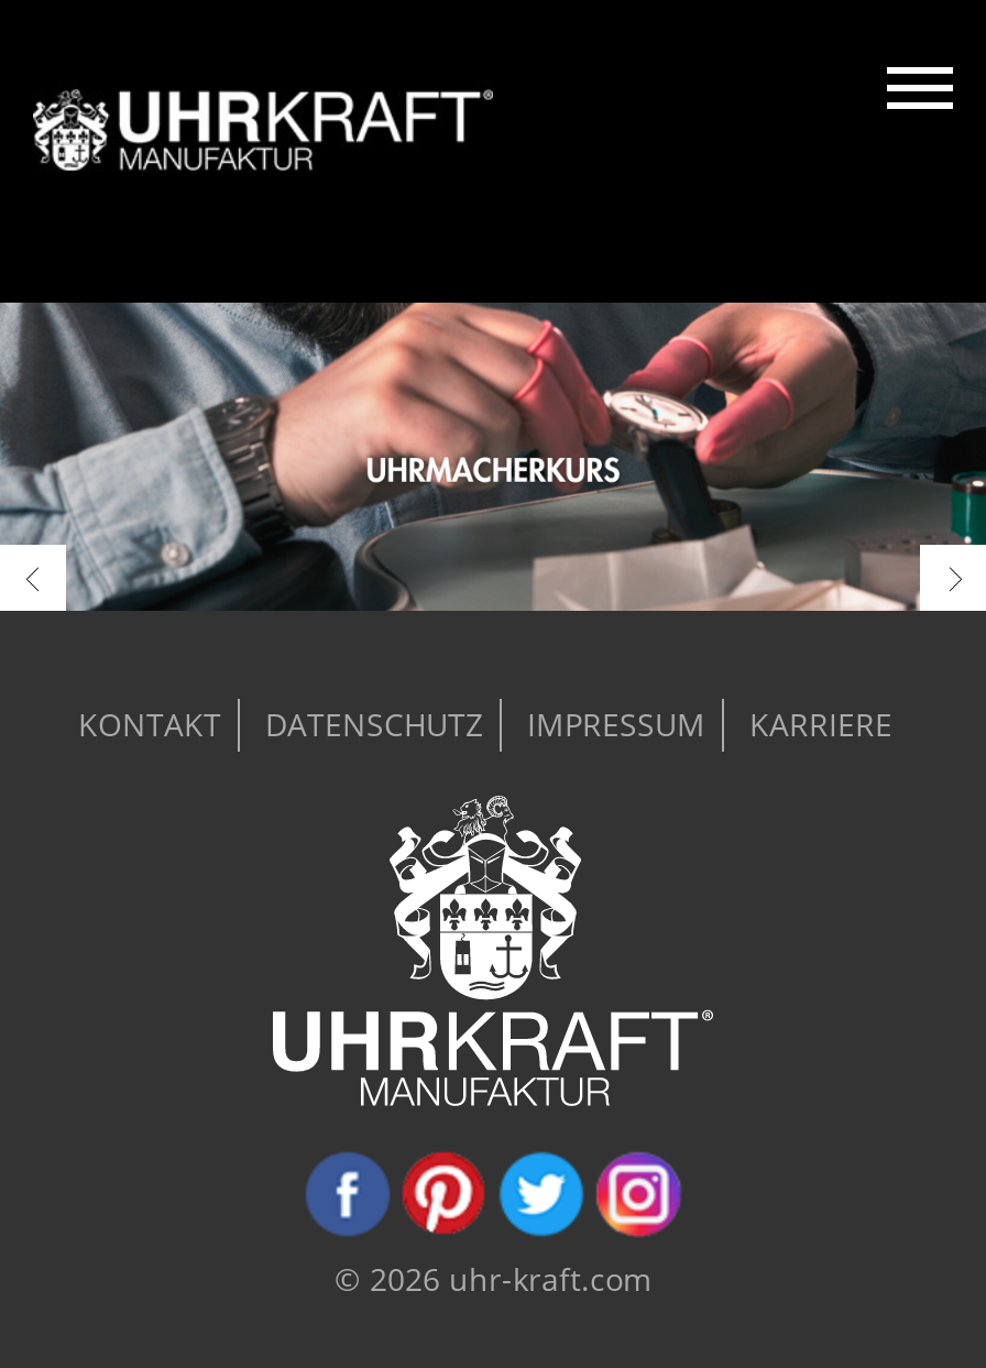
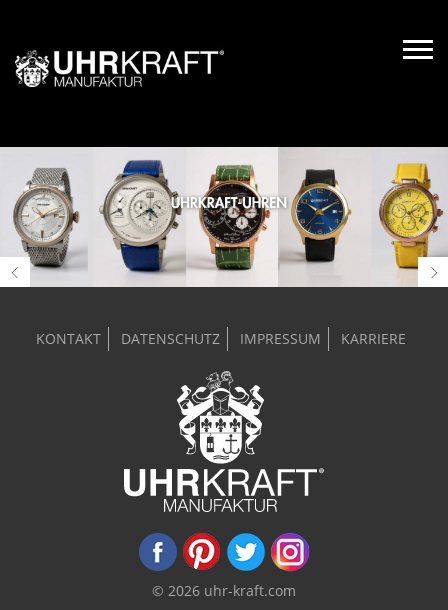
- [image]
+ [image]
